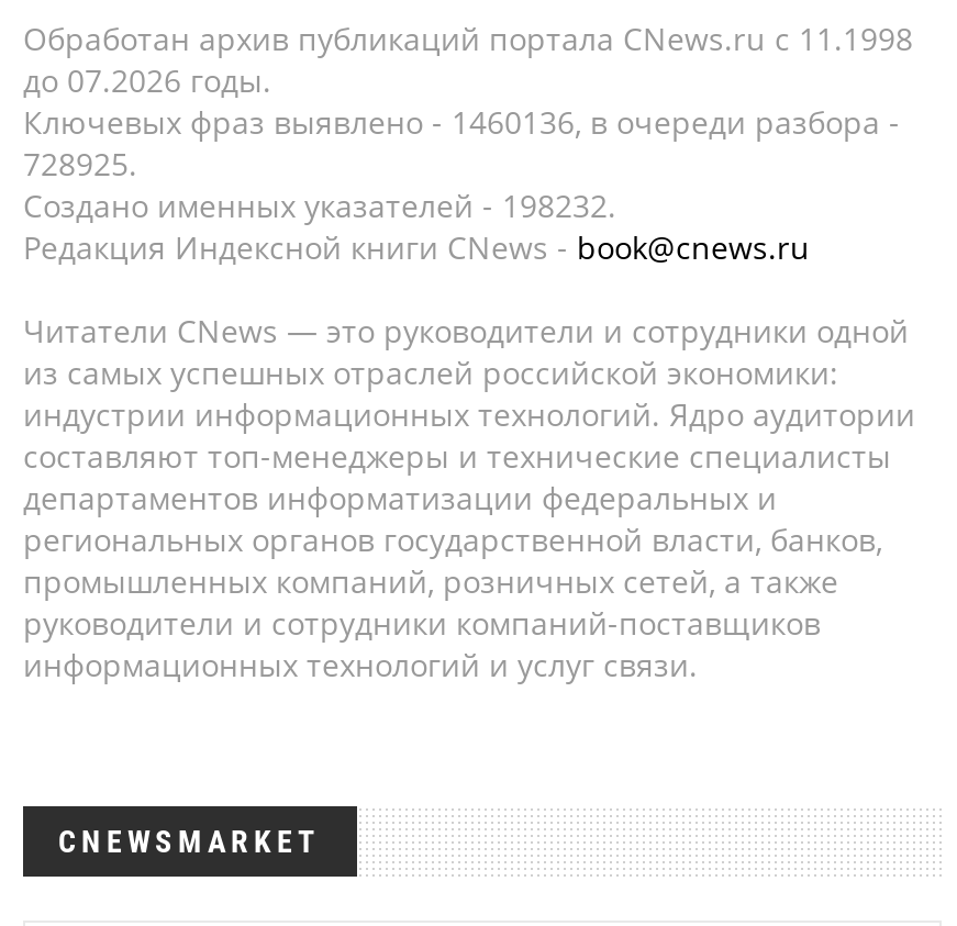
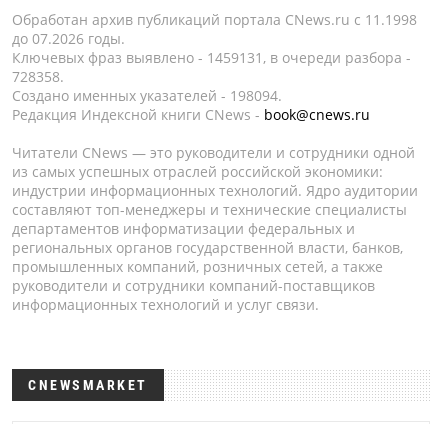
- Ключевых фраз выявлено - 1460136, в очереди разбора -
+ Ключевых фраз выявлено - 1459131, в очереди разбора -

- 728925.
+ 728358.

- Создано именных указателей - 198232.
+ Создано именных указателей - 198094.
